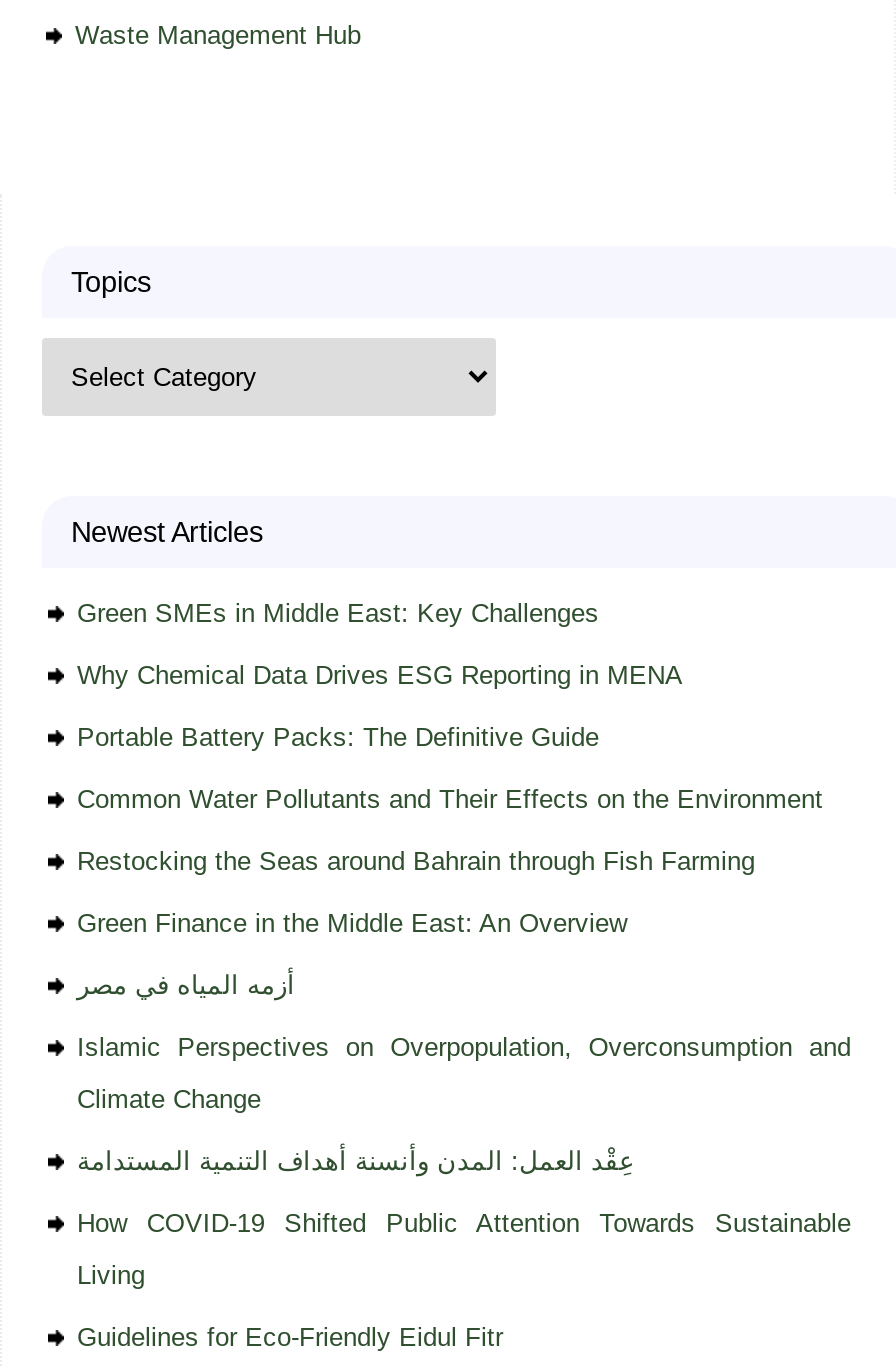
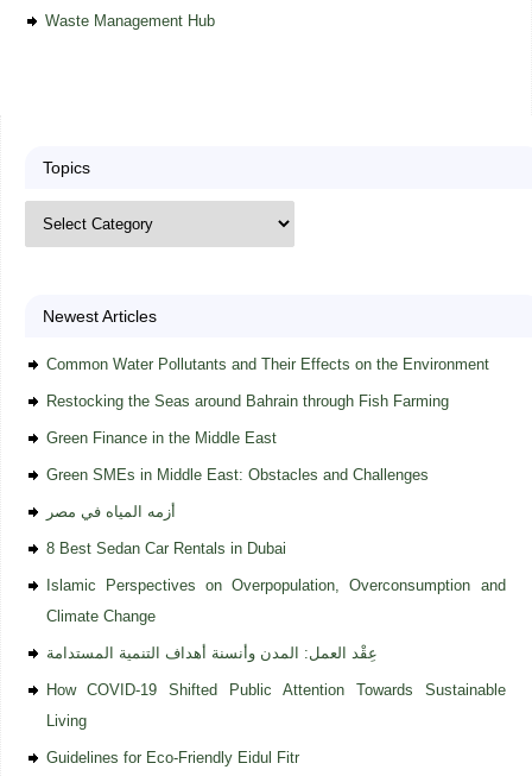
- Green SMEs in Middle East: Key Challenges
- Why Chemical Data Drives ESG Reporting in MENA
- Portable Battery Packs: The Definitive Guide

moved up: Common Water Pollutants and Their Effects on the Environment | Restocking the Seas around Bahrain through Fish Farming

- Green Finance in the Middle East: An Overview
+ Green Finance in the Middle East
+ Green SMEs in Middle East: Obstacles and Challenges

moved up: أزمه المياه في مصر

+ 8 Best Sedan Car Rentals in Dubai
